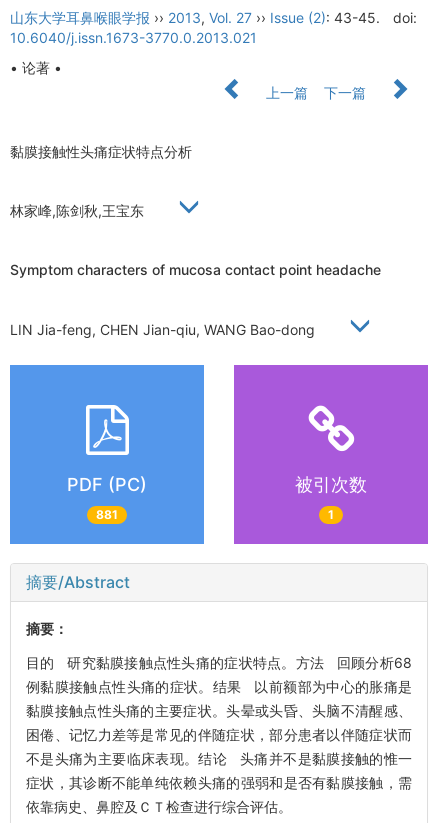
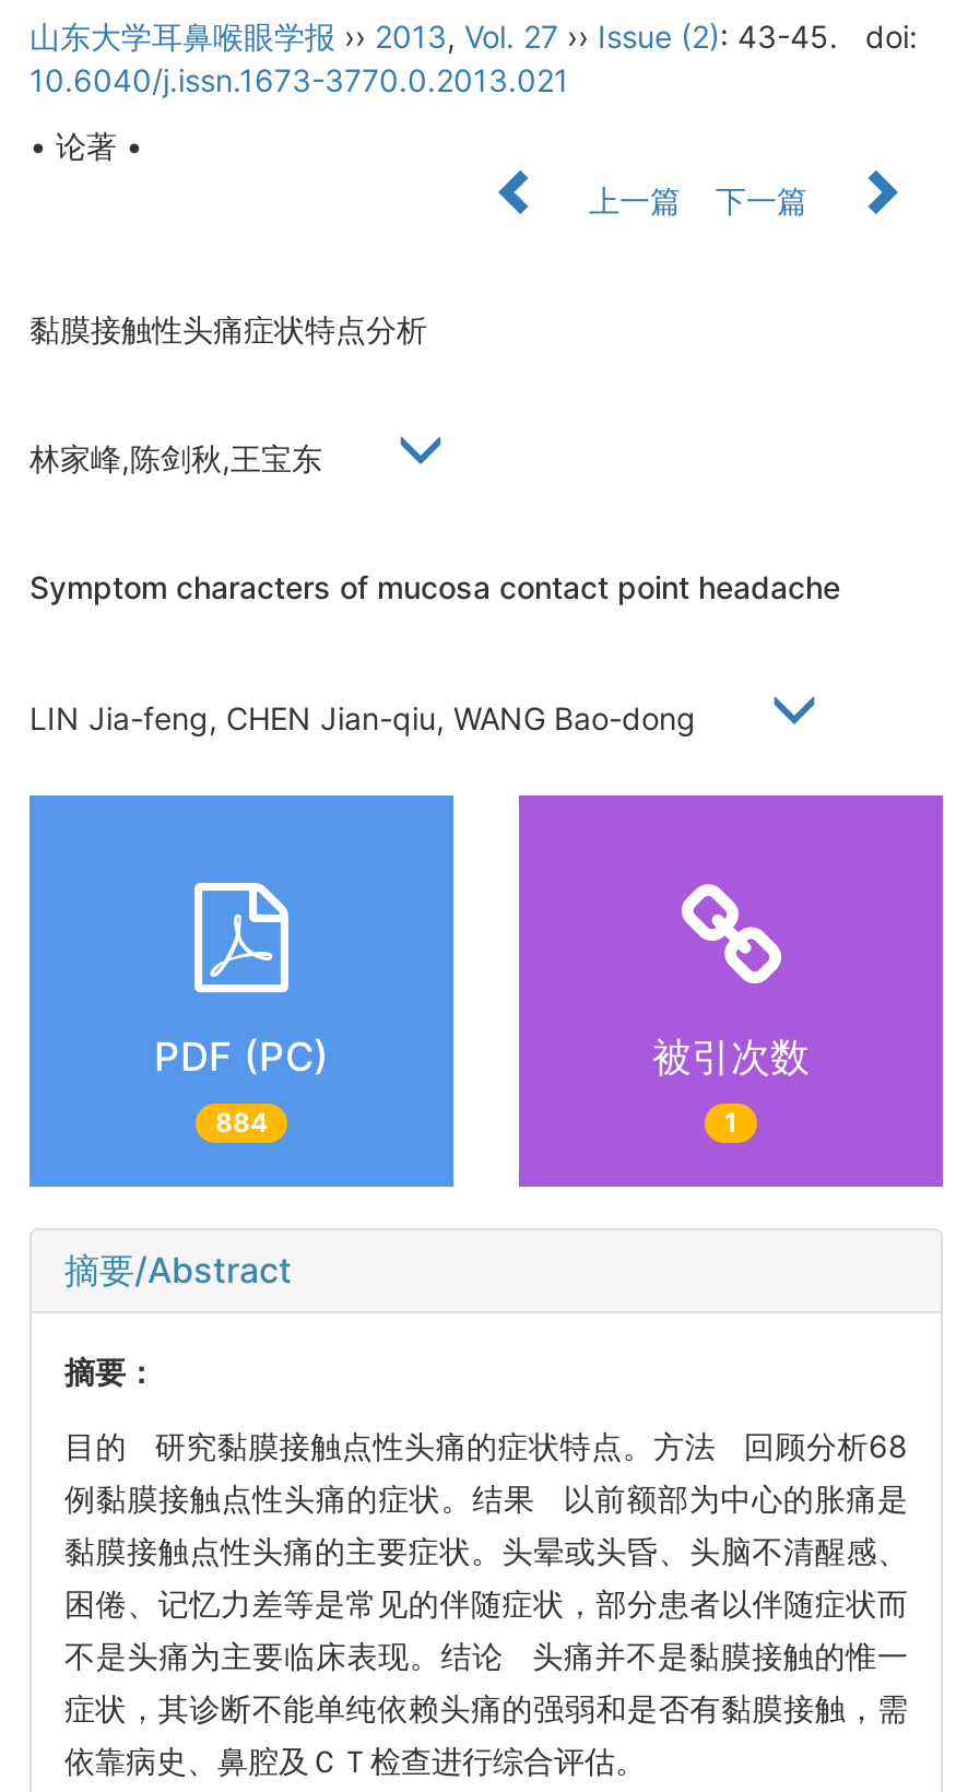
- 881
+ 884
